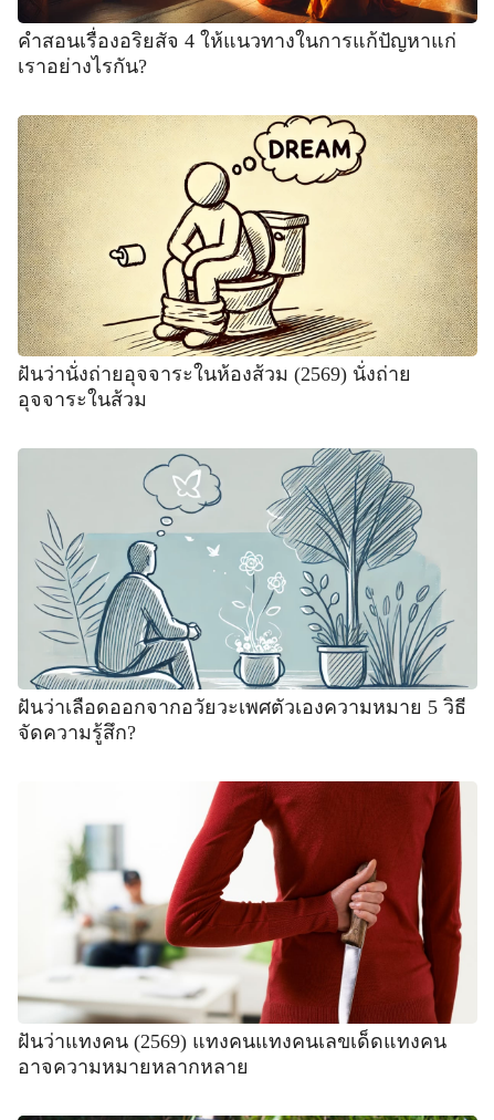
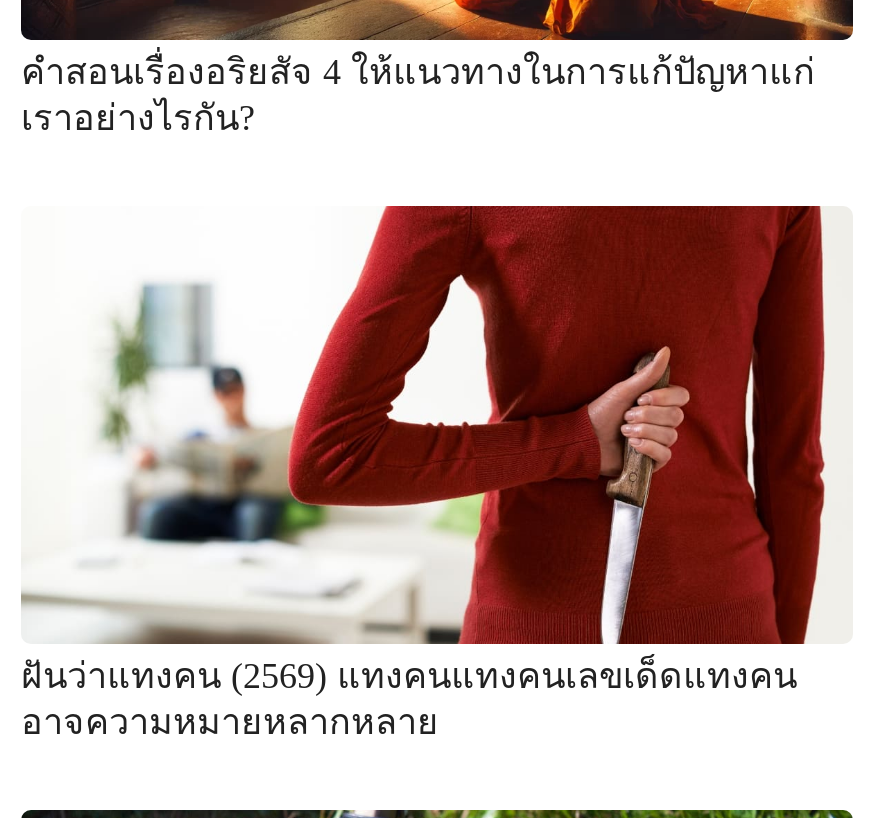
- [image]
- ฝันว่านั่งถ่ายอุจจาระในห้องส้วม (2569) นั่งถ่าย
- อุจจาระในส้วม

- [image]
- ฝันว่าเลือดออกจากอวัยวะเพศตัวเองความหมาย 5 วิธี
- จัดความรู้สึก?
